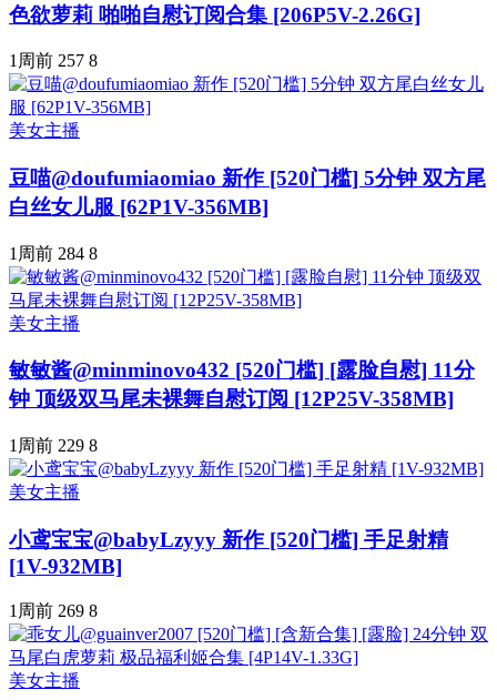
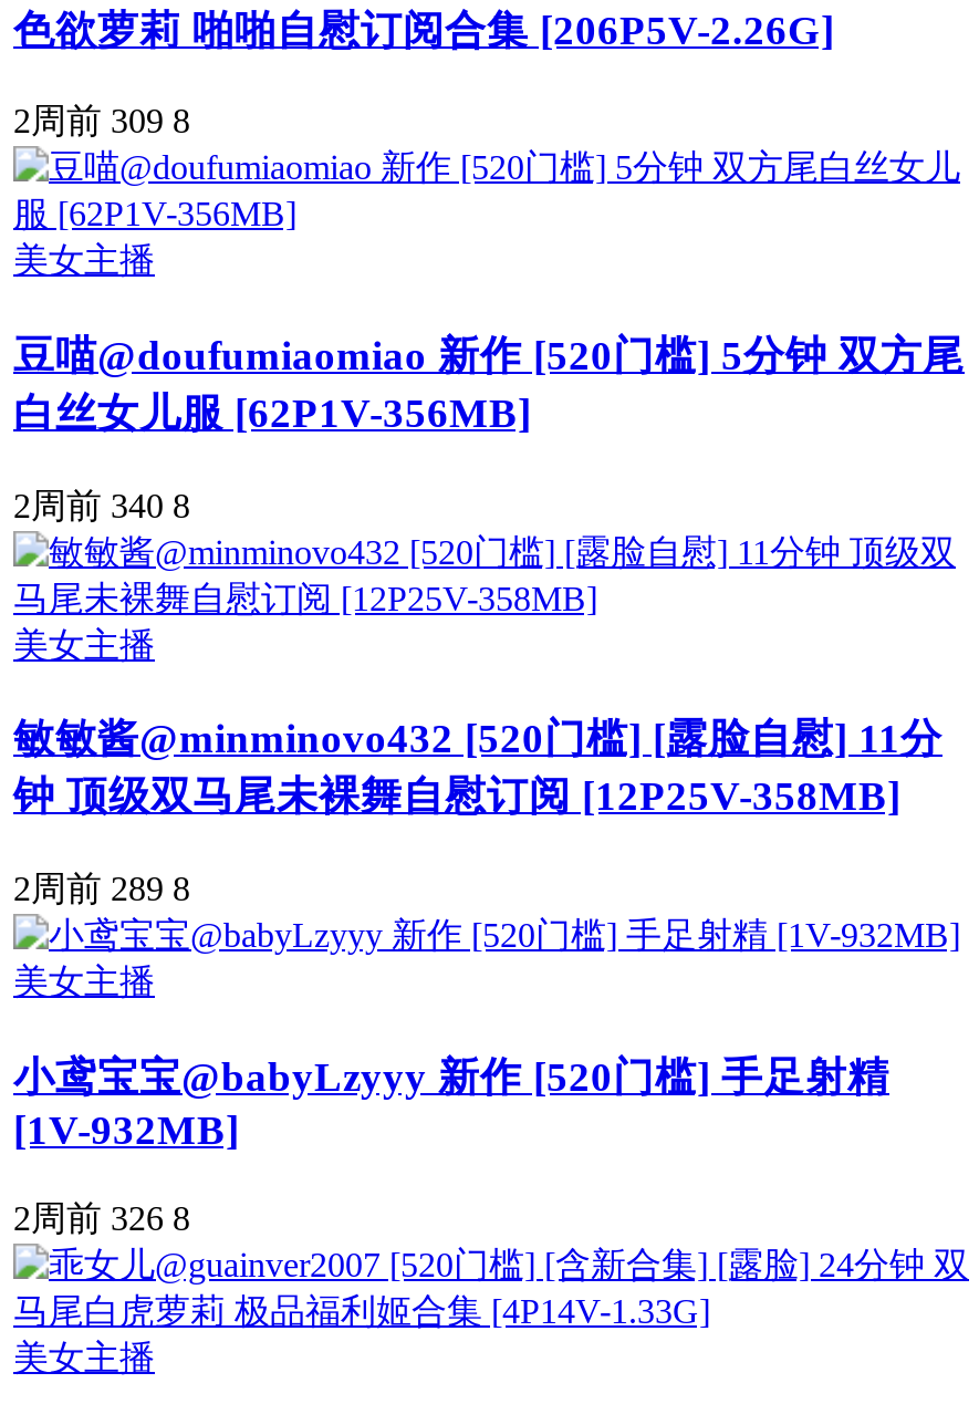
- 1周前257 8
+ 2周前309 8

- 1周前284 8
+ 2周前340 8

- 1周前229 8
+ 2周前289 8

- 1周前269 8
+ 2周前326 8
